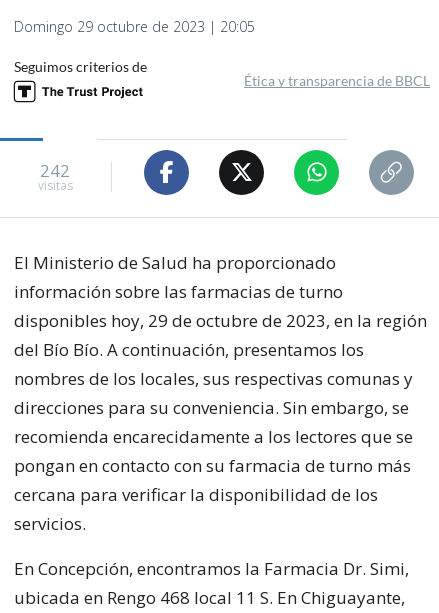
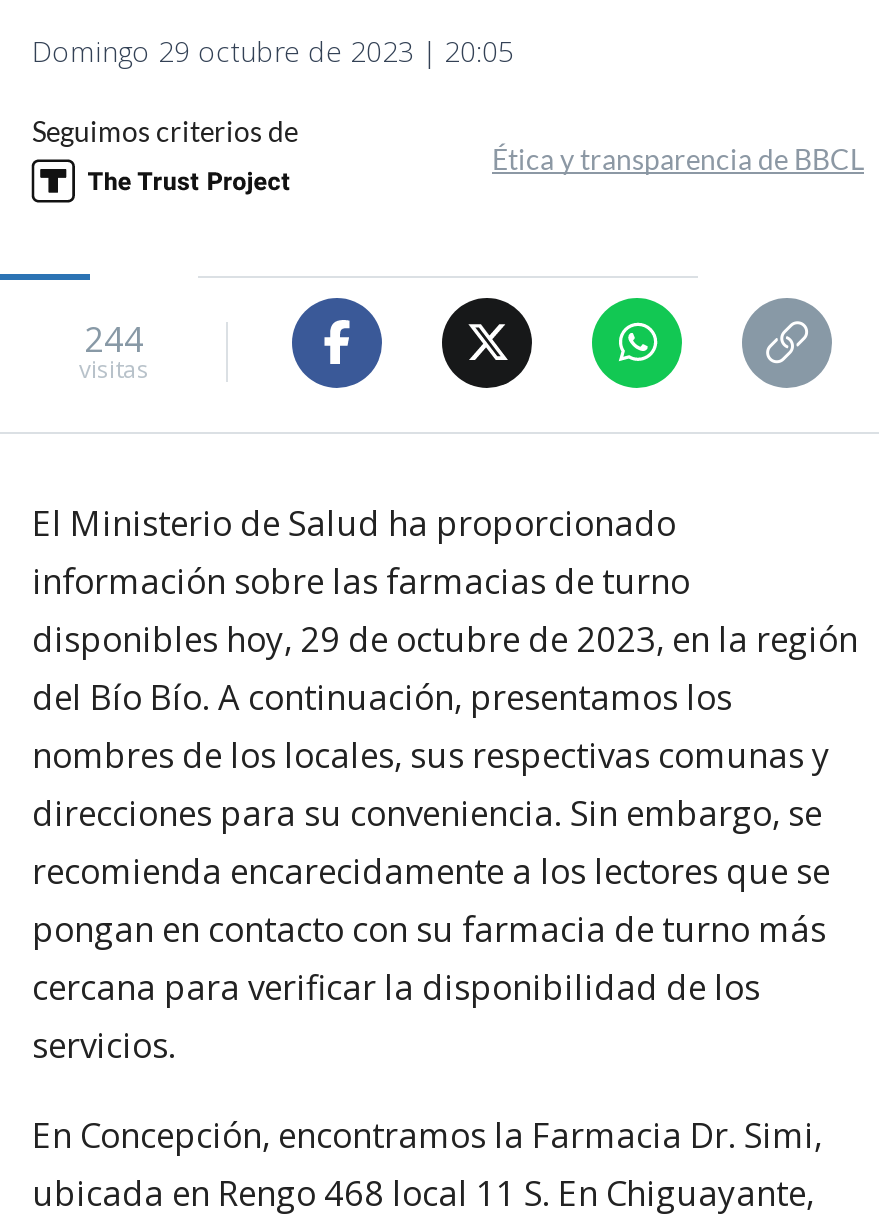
- 242
+ 244
